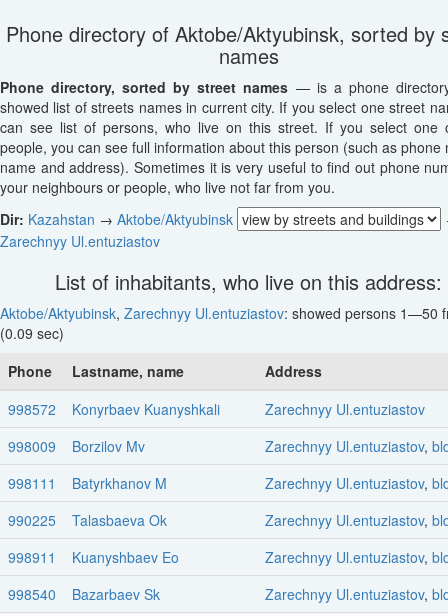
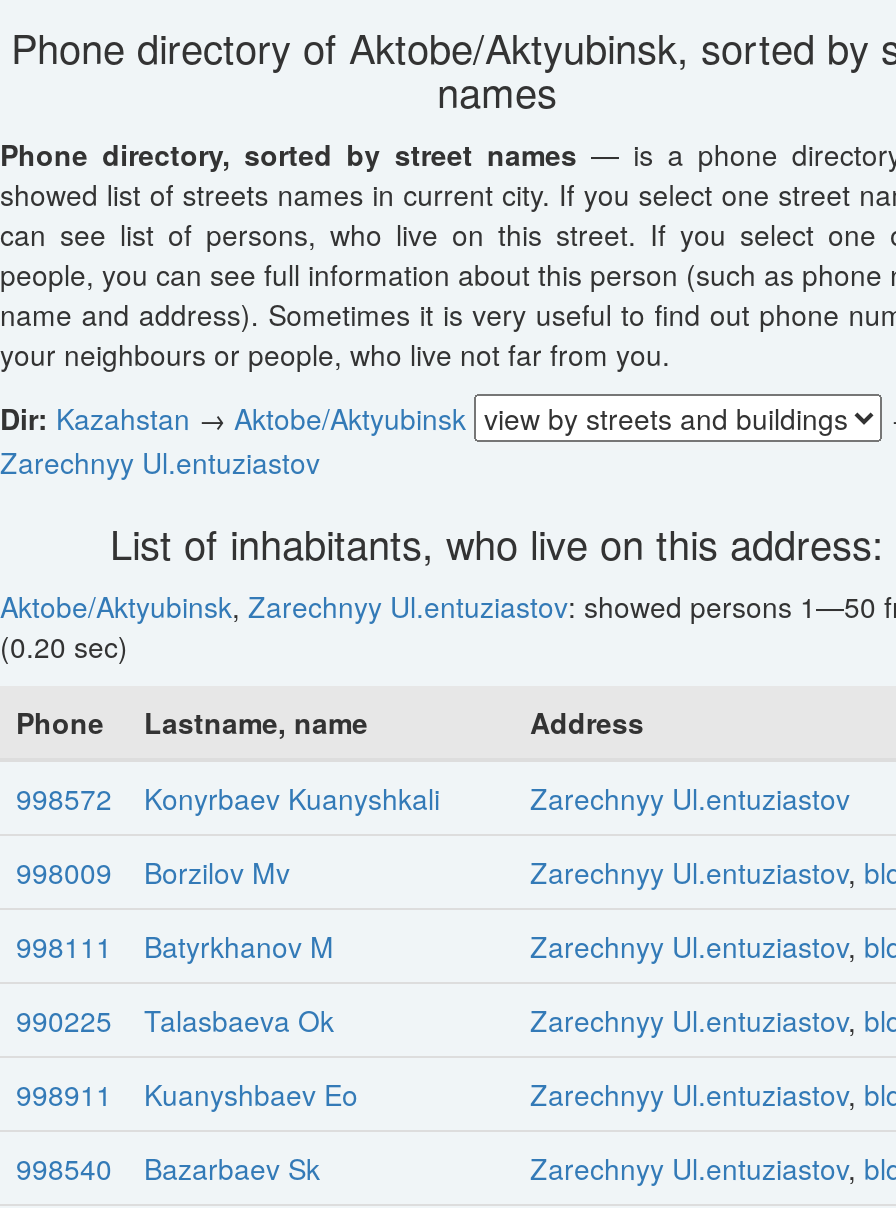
- (0.09 sec)
+ (0.20 sec)
